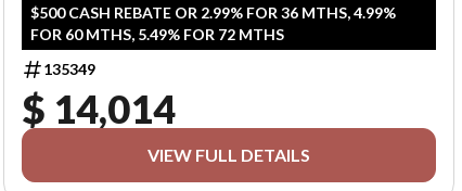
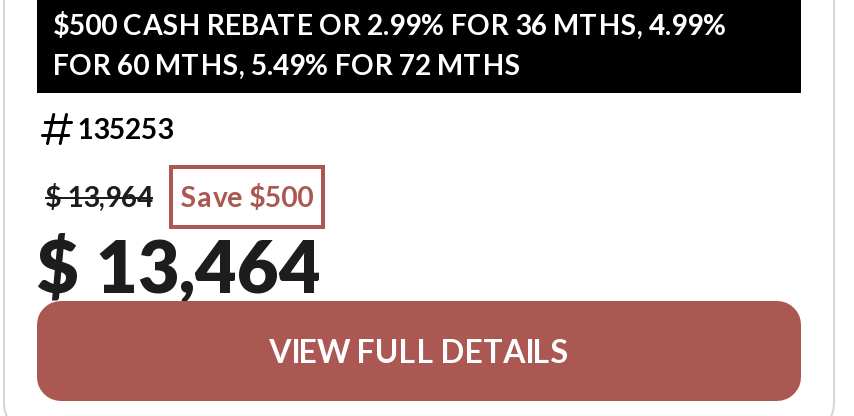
- 135349
- $ 14,014
+ 135253
+ $ 13,964
+ Save $500
+ $ 13,464
